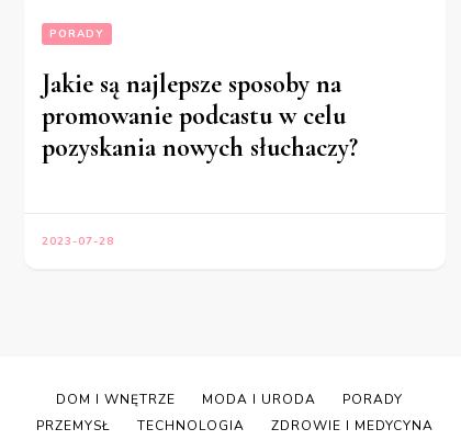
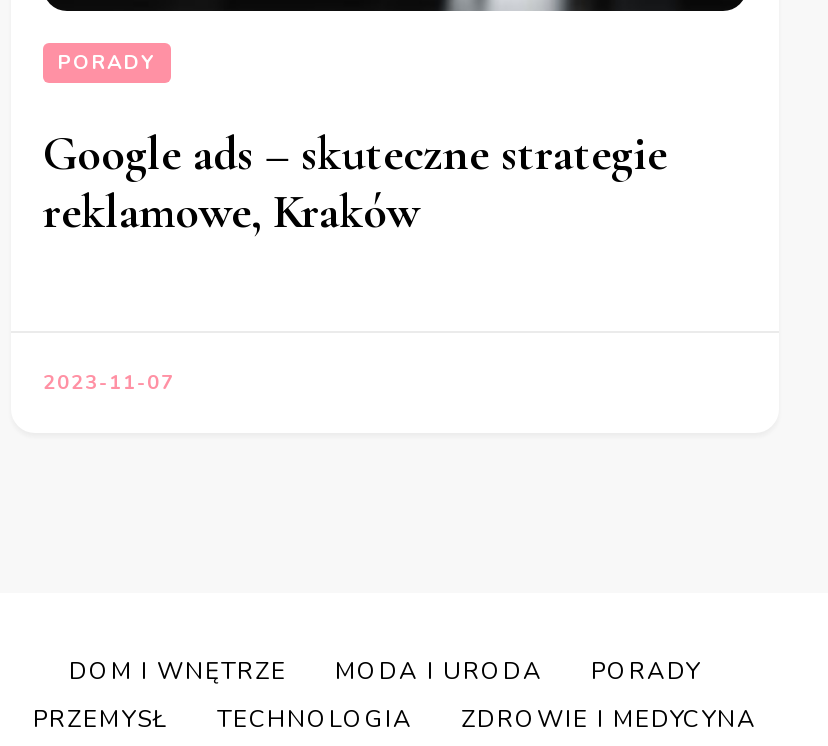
- Jakie są najlepsze sposoby na
- promowanie podcastu w celu
- pozyskania nowych słuchaczy?
+ Google ads – skuteczne strategie
+ reklamowe, Kraków

- 2023-07-28
+ 2023-11-07
